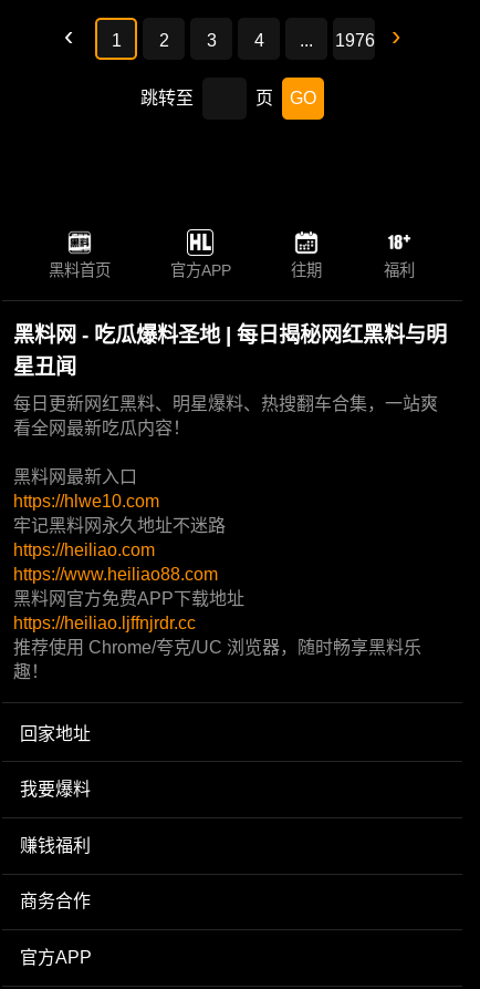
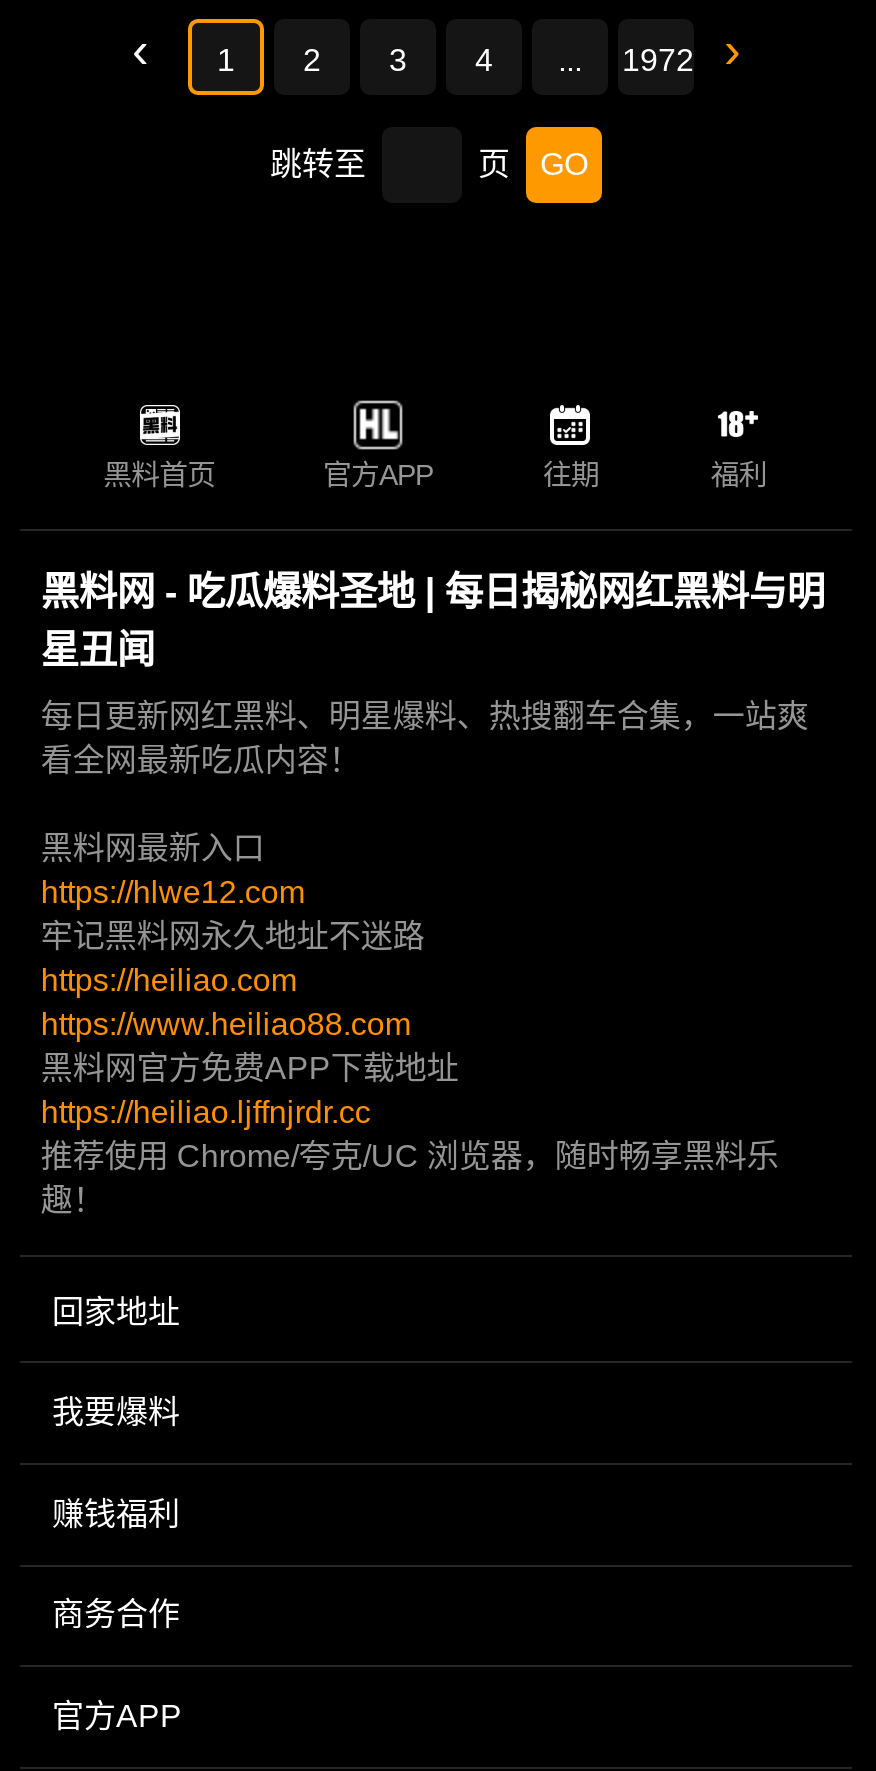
- 1976
+ 1972

- https://hlwe10.com
+ https://hlwe12.com
